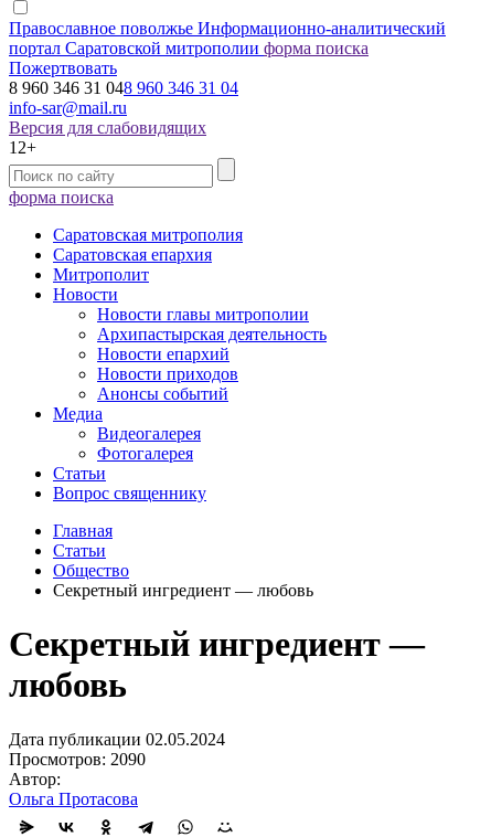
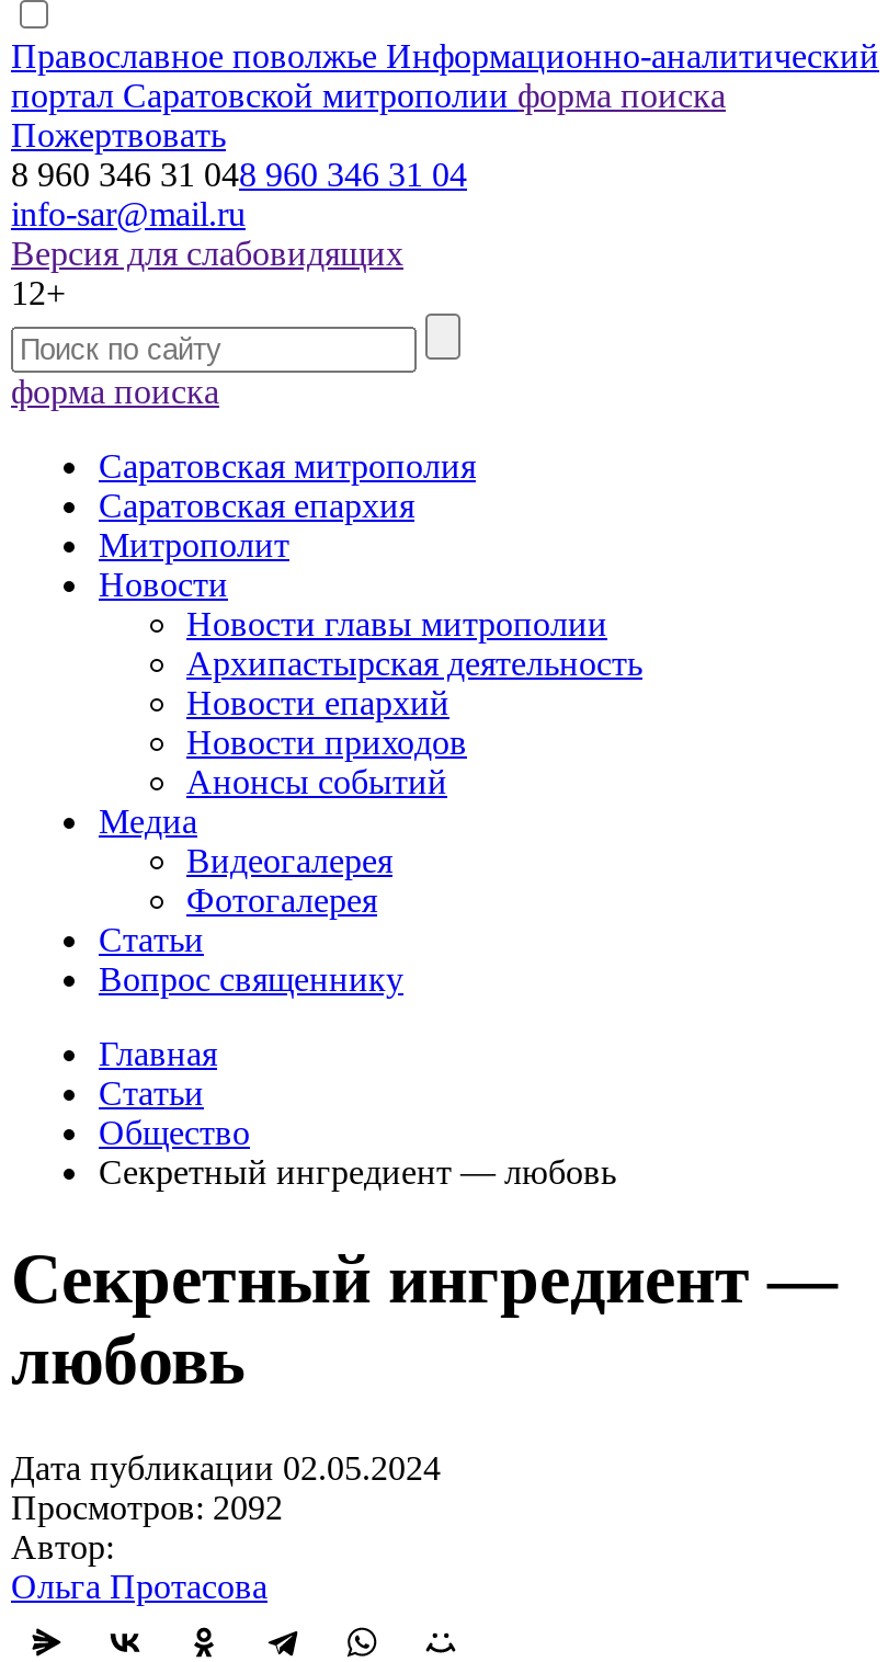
- Просмотров: 2090
+ Просмотров: 2092
